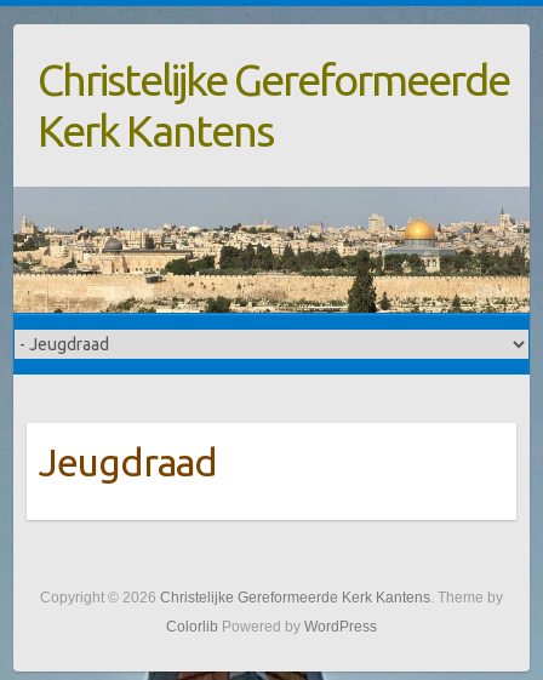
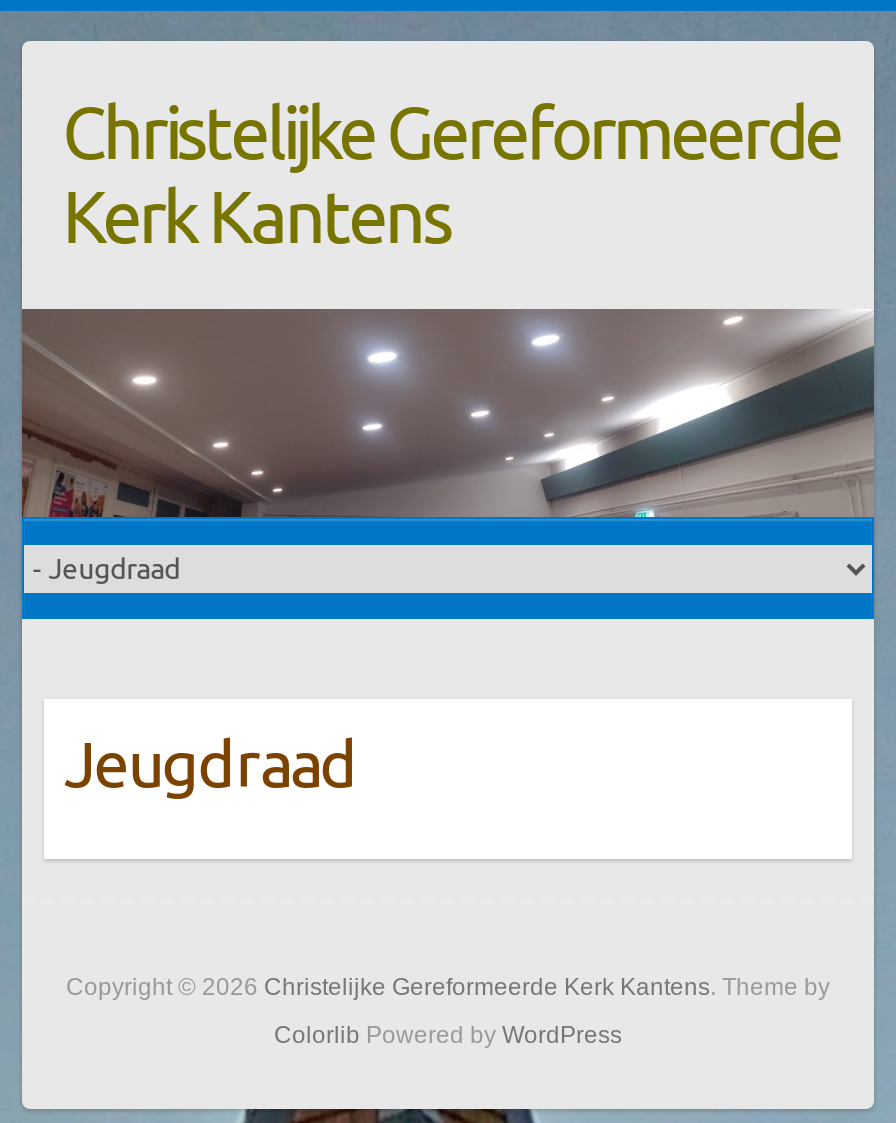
- [image]
+ [image]
